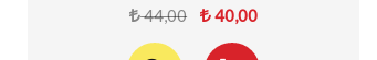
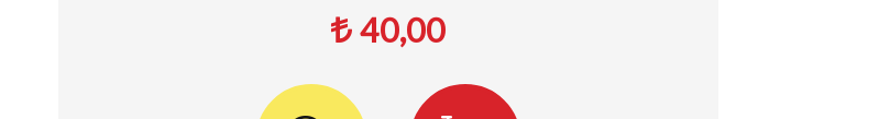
- 44,00
